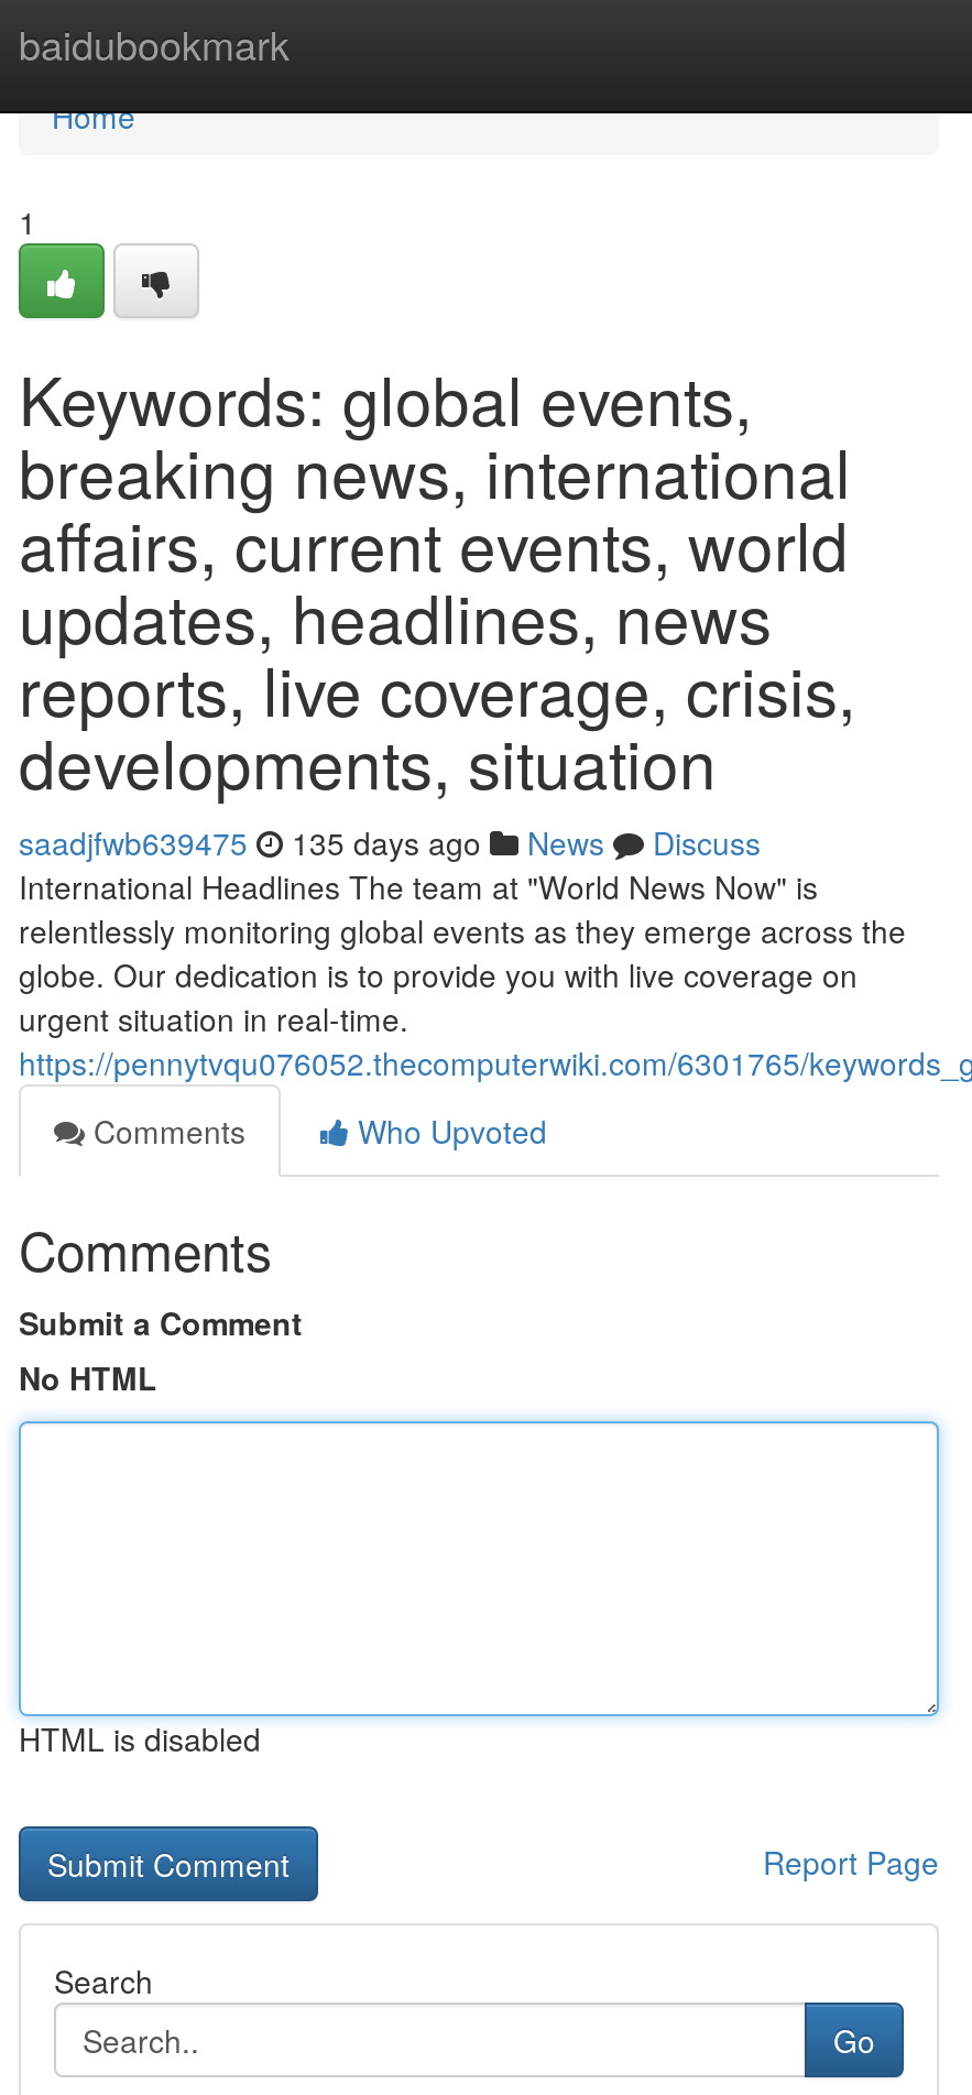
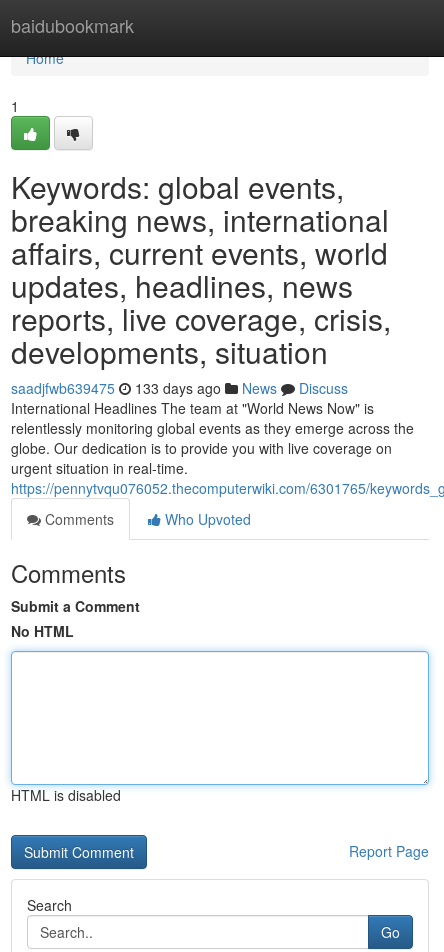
- saadjfwb639475 135 days ago News Discuss
+ saadjfwb639475 133 days ago News Discuss
